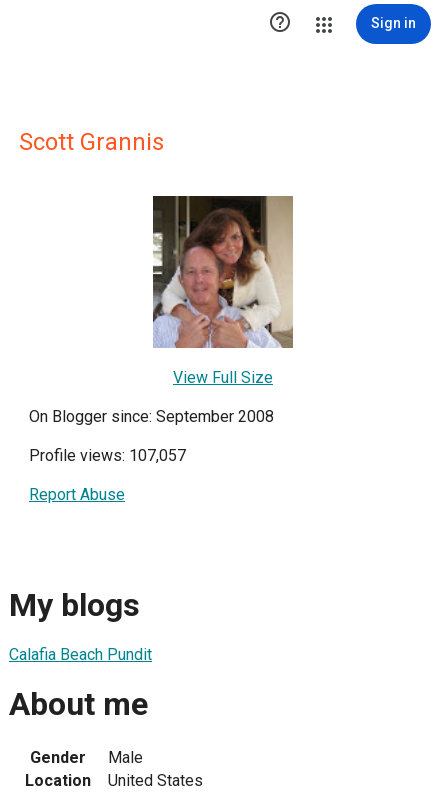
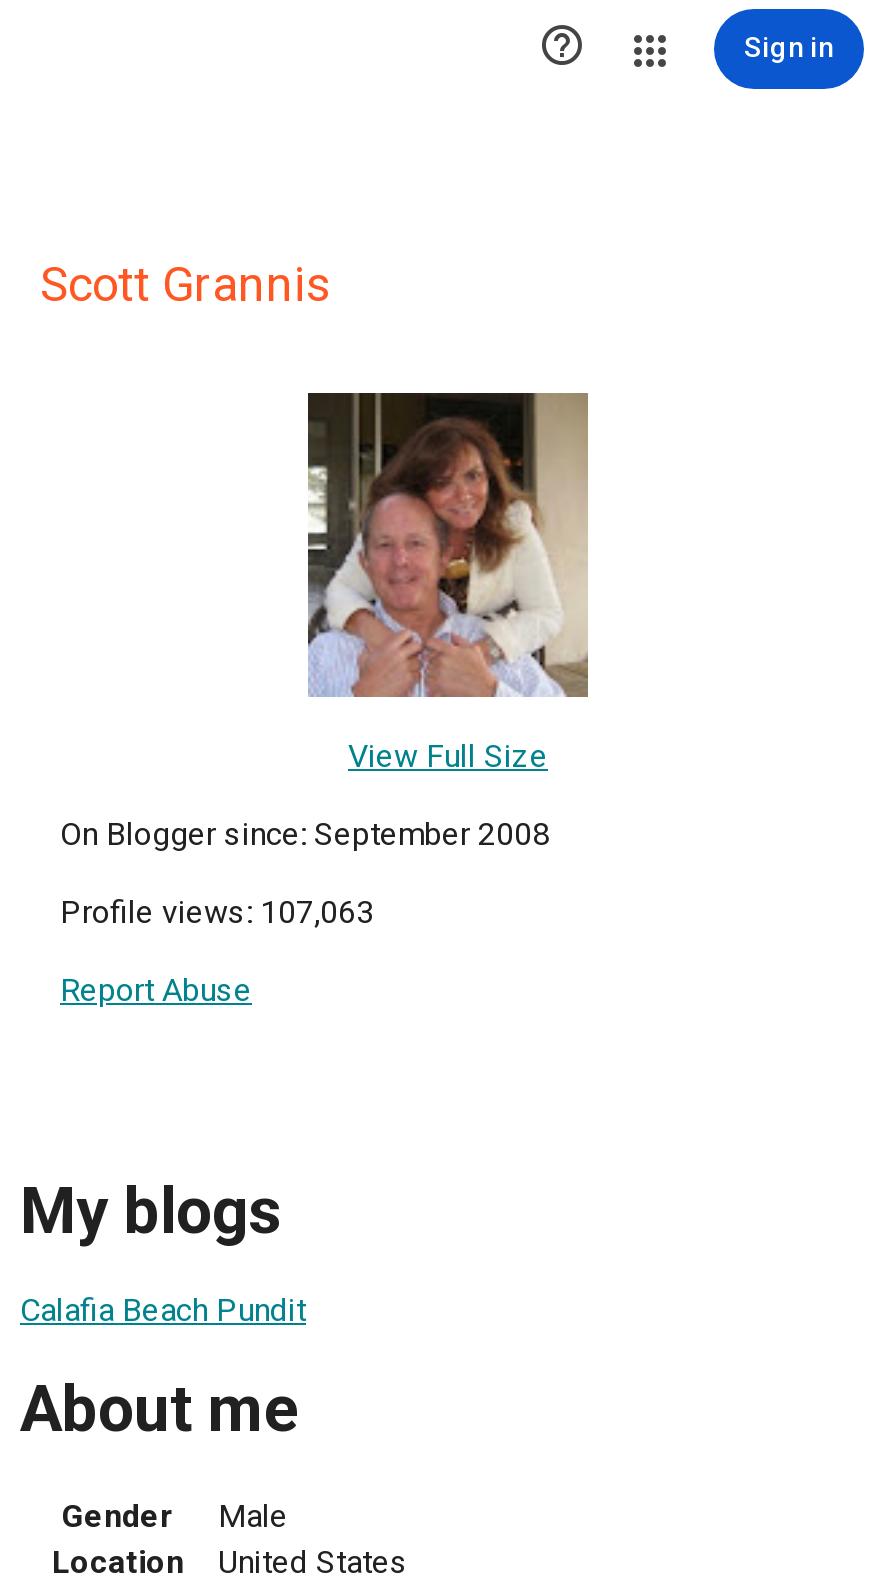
- Profile views: 107,057
+ Profile views: 107,063
